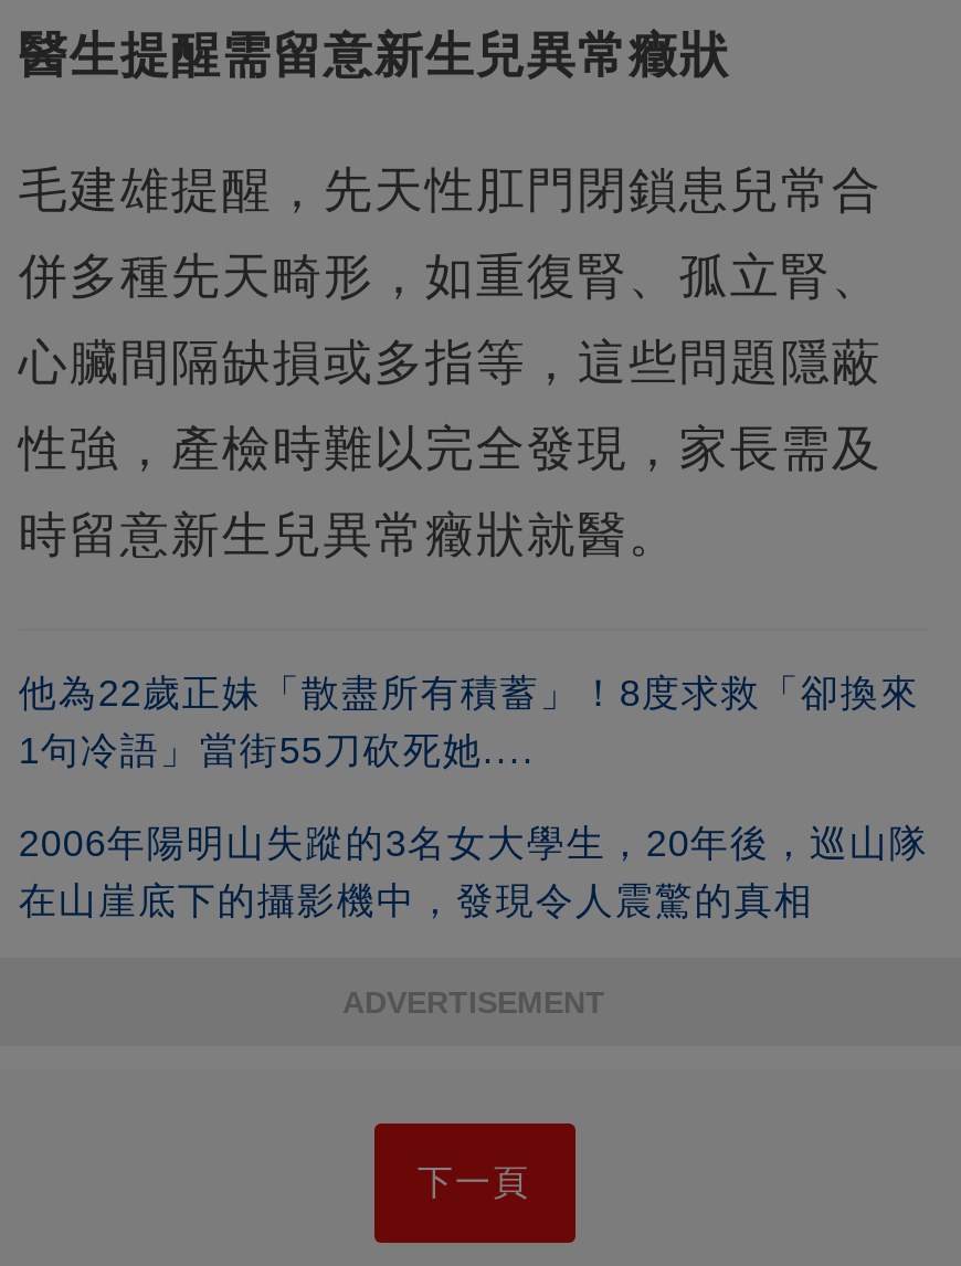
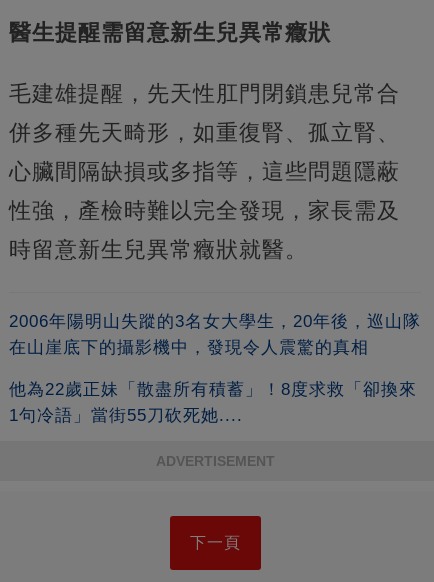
moved down: 他為22歲正妹「散盡所有積蓄」！8度求救「卻換來 | 1句冷語」當街55刀砍死她....

moved up: 2006年陽明山失蹤的3名女大學生，20年後，巡山隊 | 在山崖底下的攝影機中，發現令人震驚的真相
